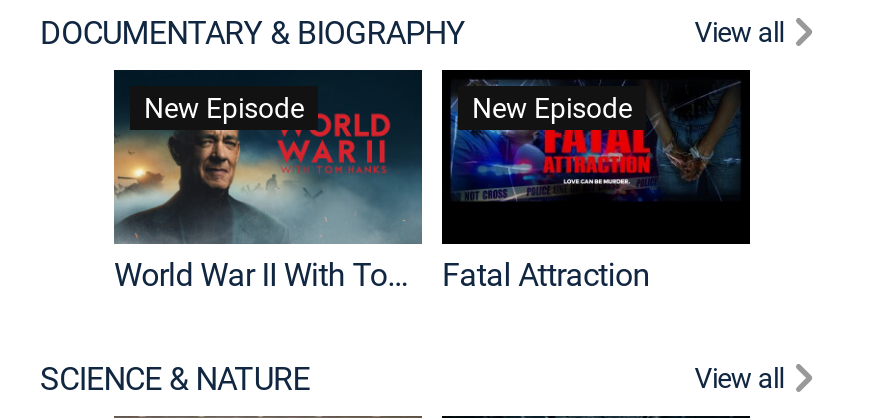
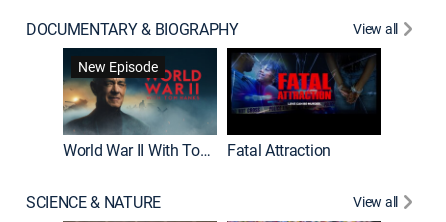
- New Episode
